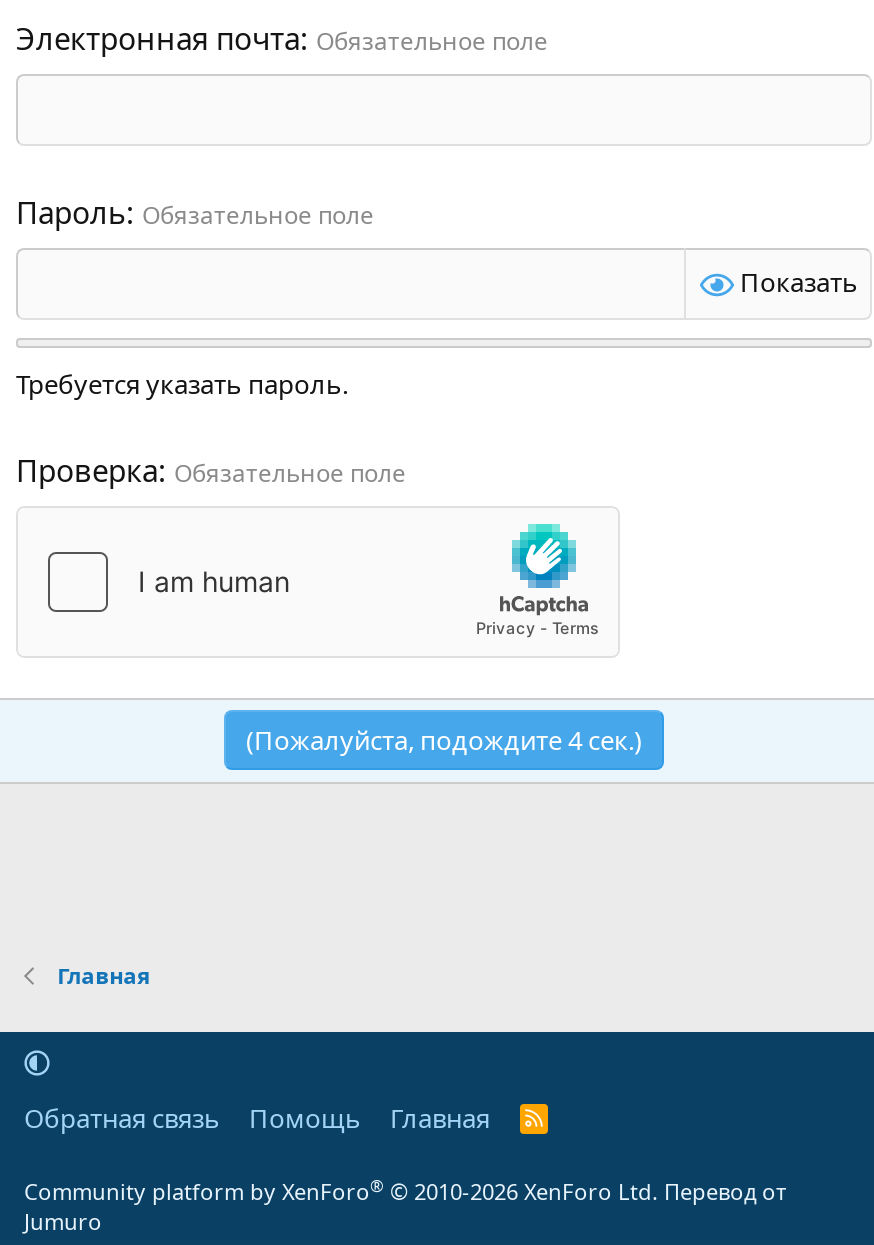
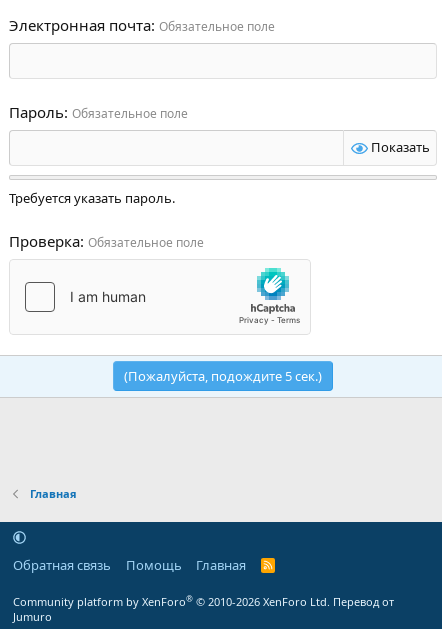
- (Пожалуйста, подождите 4сек.)
+ (Пожалуйста, подождите 5сек.)
